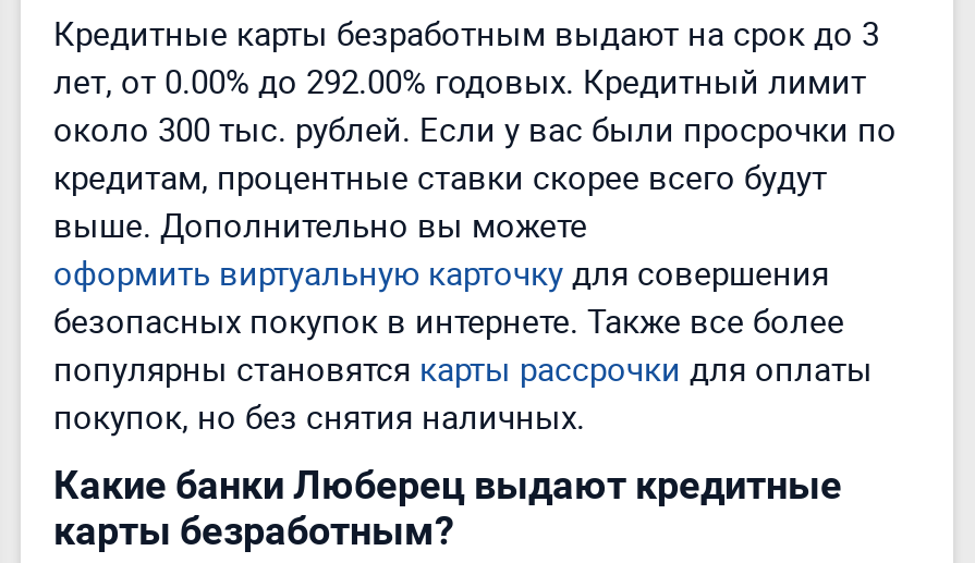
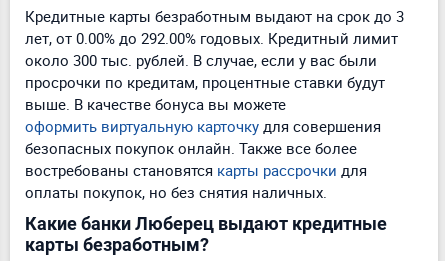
- около 300 тыс. рублей. Если у вас были просрочки по
- кредитам, процентные ставки скорее всего будут
- выше. Дополнительно вы можете
+ около 300 тыс. рублей. В случае, если у вас были
+ просрочки по кредитам, процентные ставки будут
+ выше. В качестве бонуса вы можете

- безопасных покупок в интернете. Также все более
- популярны становятся карты рассрочки для оплаты
- покупок, но без снятия наличных.
+ безопасных покупок онлайн. Также все более
+ востребованы становятся карты рассрочки для
+ оплаты покупок, но без снятия наличных.
